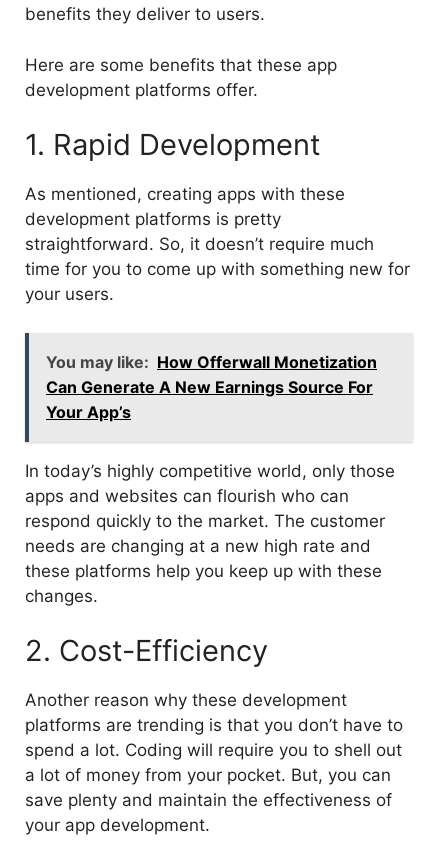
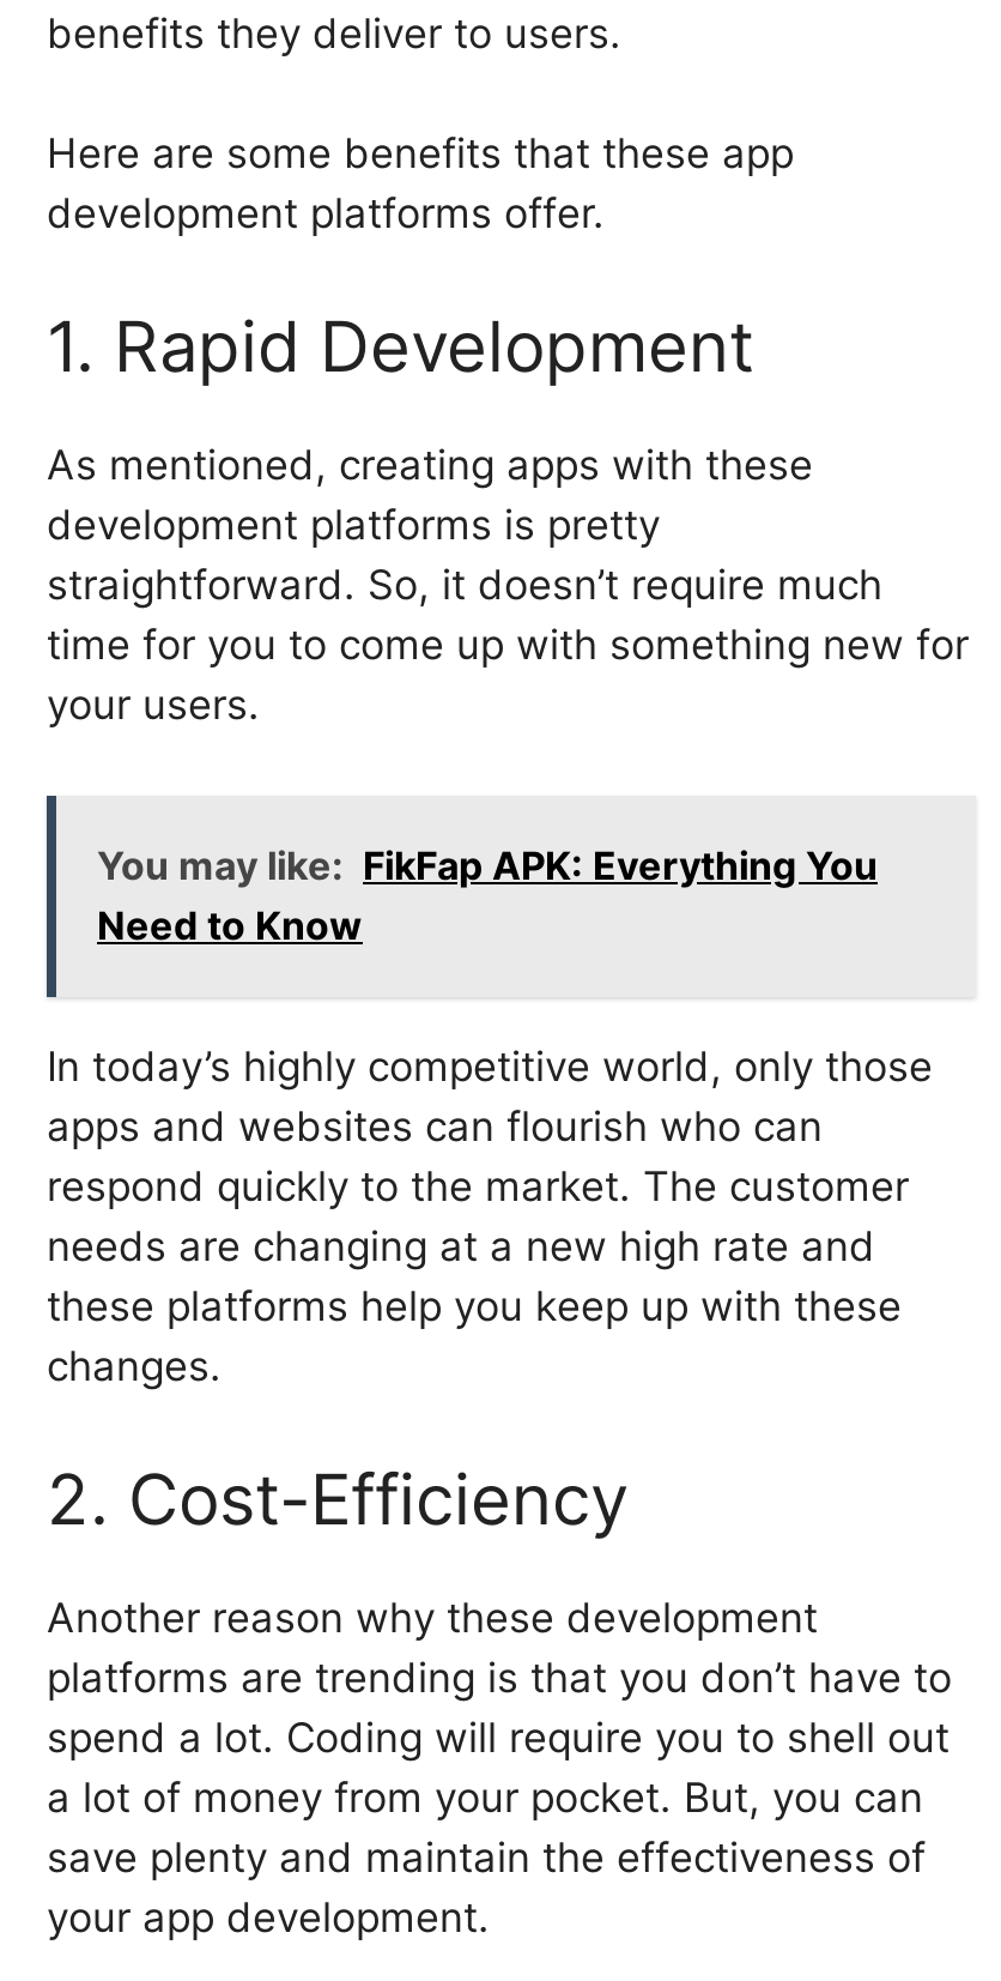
- You may like: How Offerwall Monetization
- Can Generate A New Earnings Source For
- Your App’s
+ You may like: FikFap APK: Everything You
+ Need to Know
